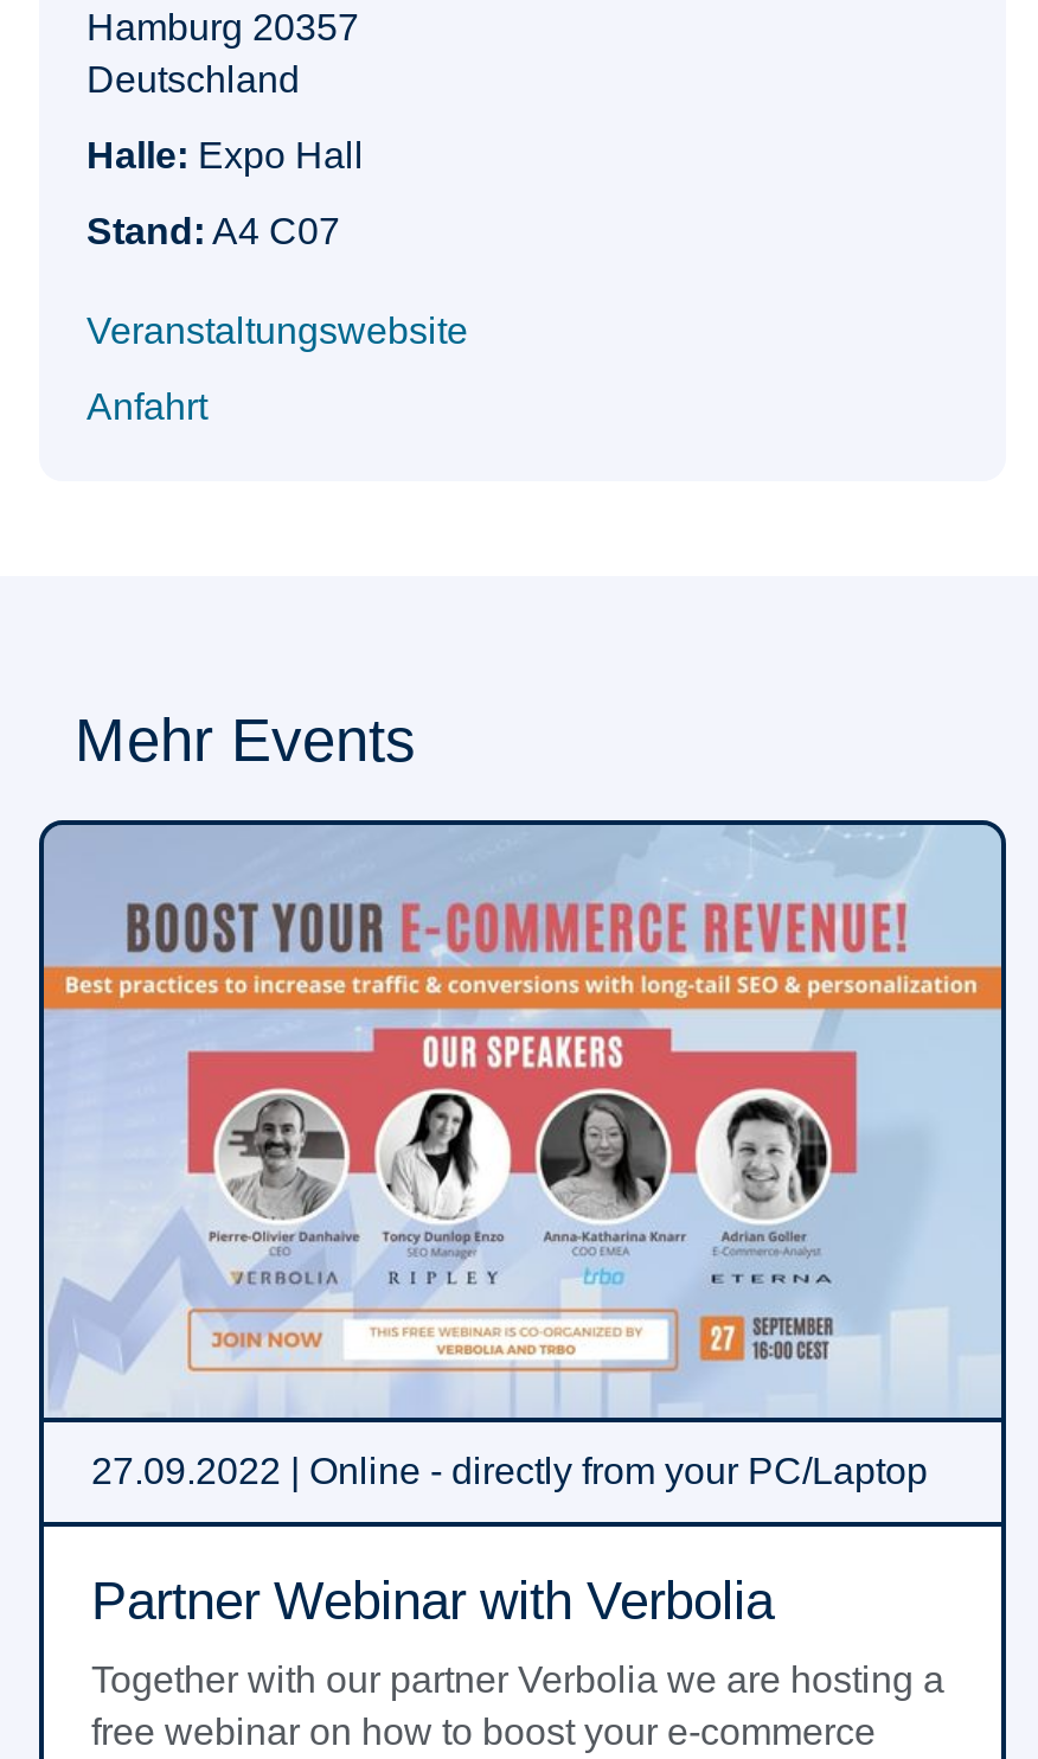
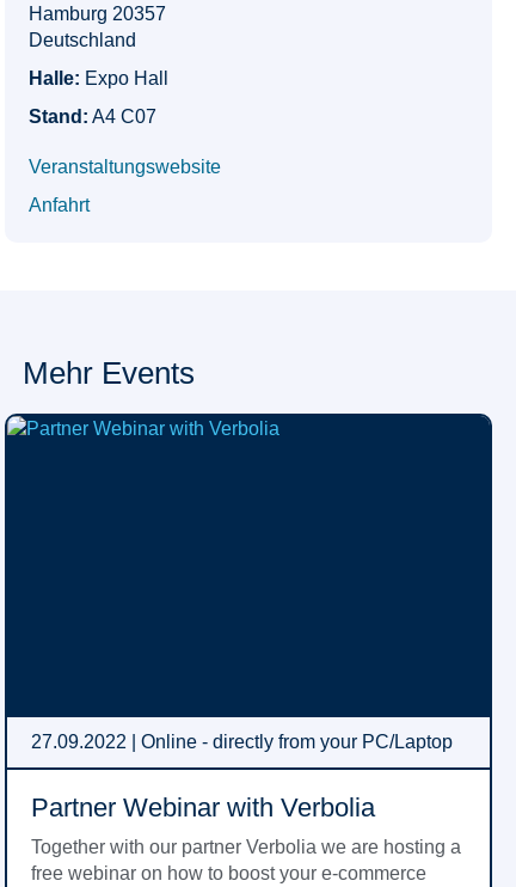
- [image]
